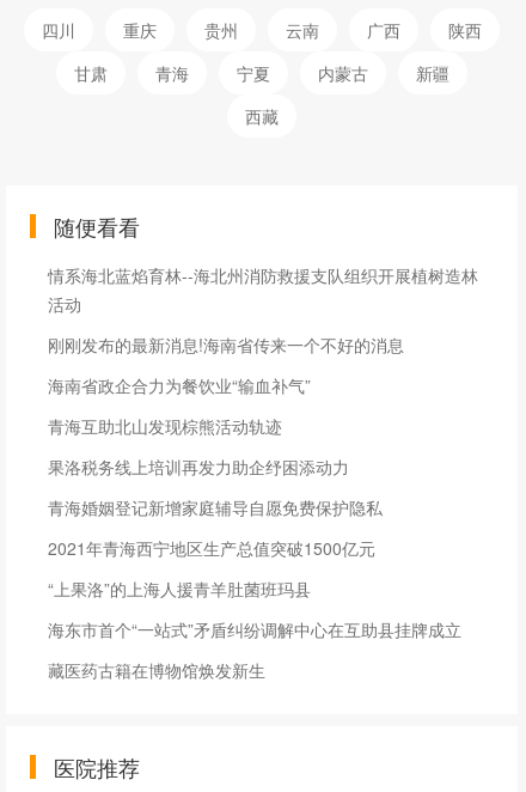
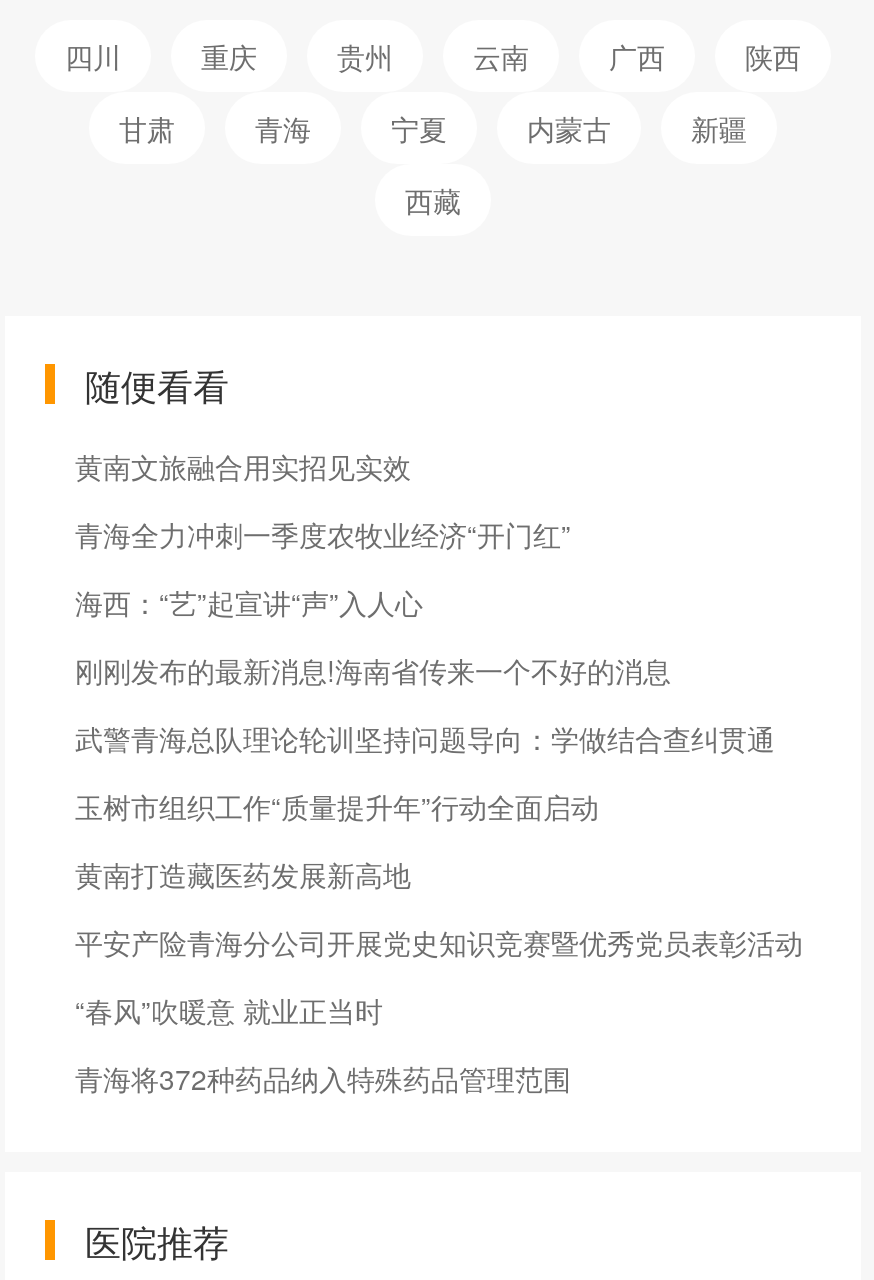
- 情系海北蓝焰育林--海北州消防救援支队组织开展植树造林
- 活动
+ 黄南文旅融合用实招见实效
+ 青海全力冲刺一季度农牧业经济“开门红”
+ 海西：“艺”起宣讲“声”入人心

moved down: 刚刚发布的最新消息!海南省传来一个不好的消息

- 海南省政企合力为餐饮业“输血补气”
- 青海互助北山发现棕熊活动轨迹
- 果洛税务线上培训再发力助企纾困添动力
- 青海婚姻登记新增家庭辅导自愿免费保护隐私
- 2021年青海西宁地区生产总值突破1500亿元
- “上果洛”的上海人援青羊肚菌班玛县
- 海东市首个“一站式”矛盾纠纷调解中心在互助县挂牌成立
- 藏医药古籍在博物馆焕发新生
+ 武警青海总队理论轮训坚持问题导向：学做结合查纠贯通
+ 玉树市组织工作“质量提升年”行动全面启动
+ 黄南打造藏医药发展新高地
+ 平安产险青海分公司开展党史知识竞赛暨优秀党员表彰活动
+ “春风”吹暖意 就业正当时
+ 青海将372种药品纳入特殊药品管理范围
